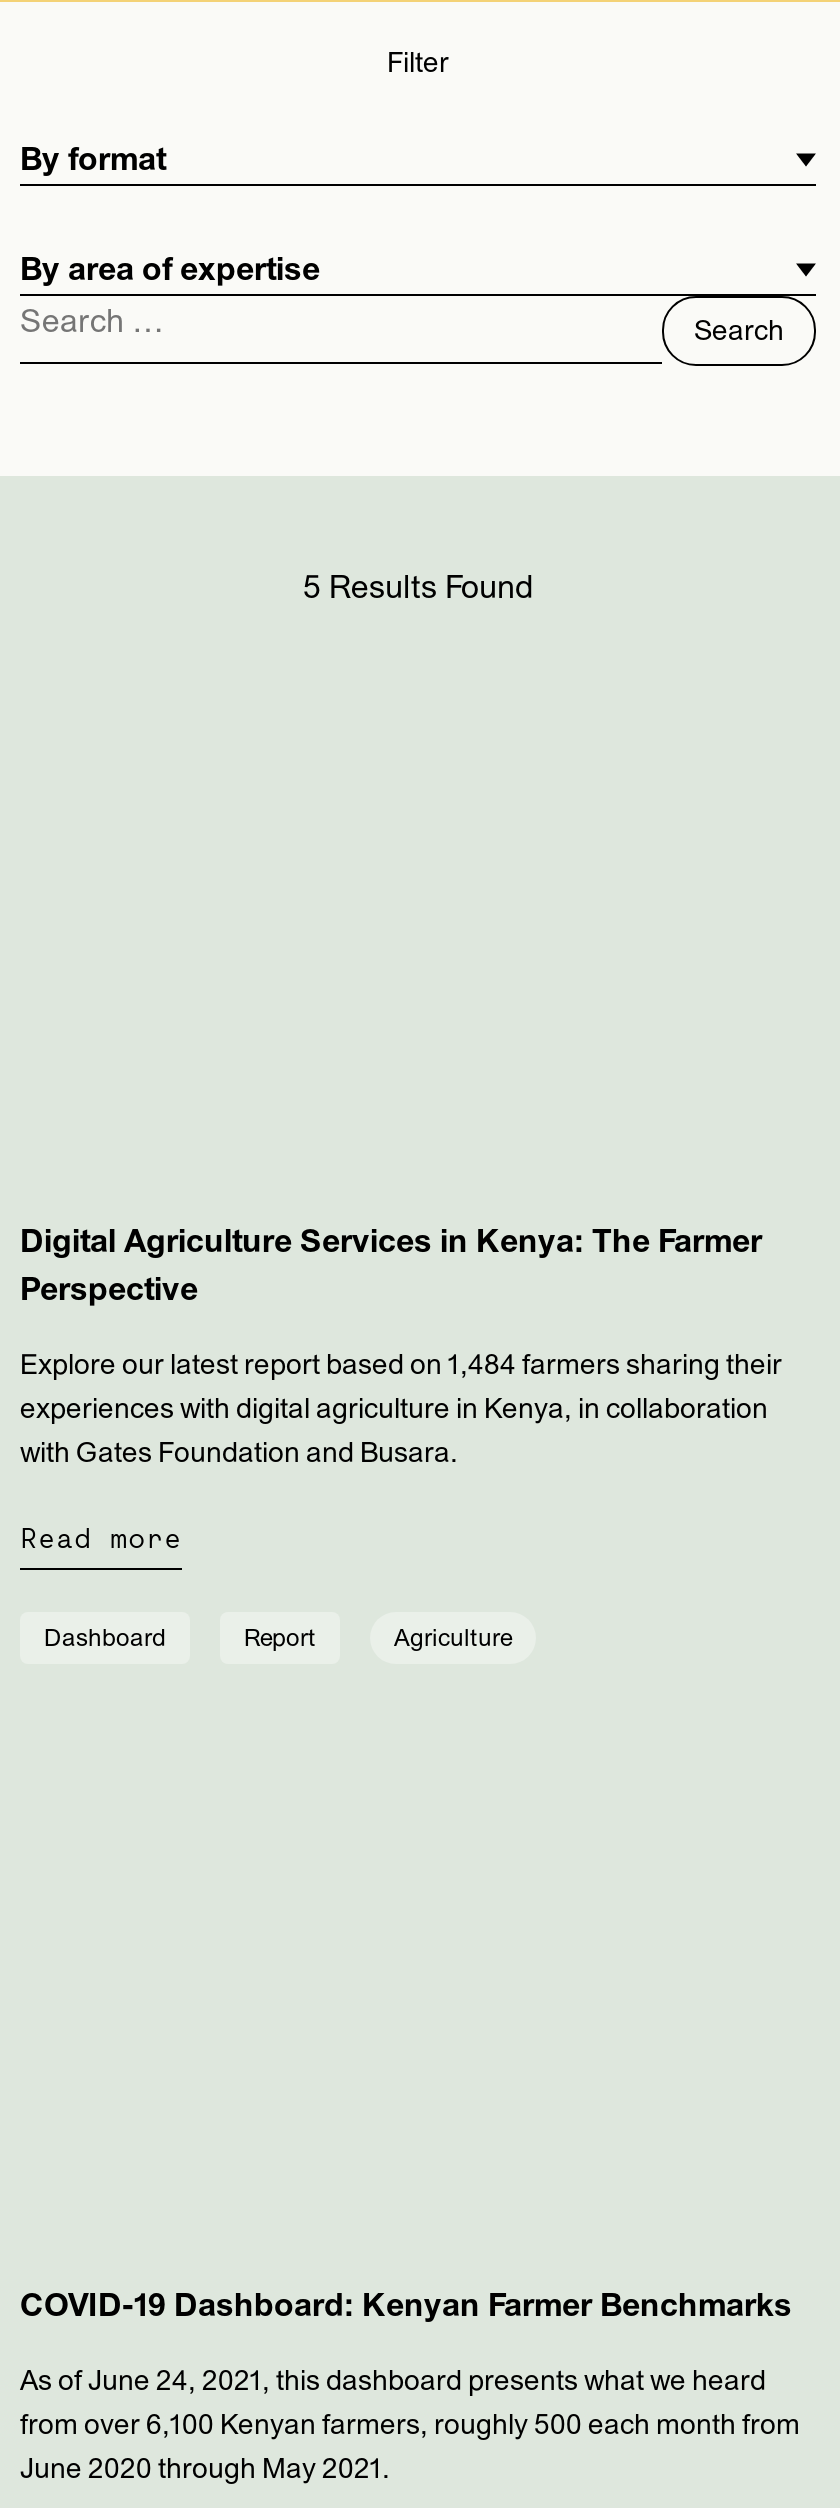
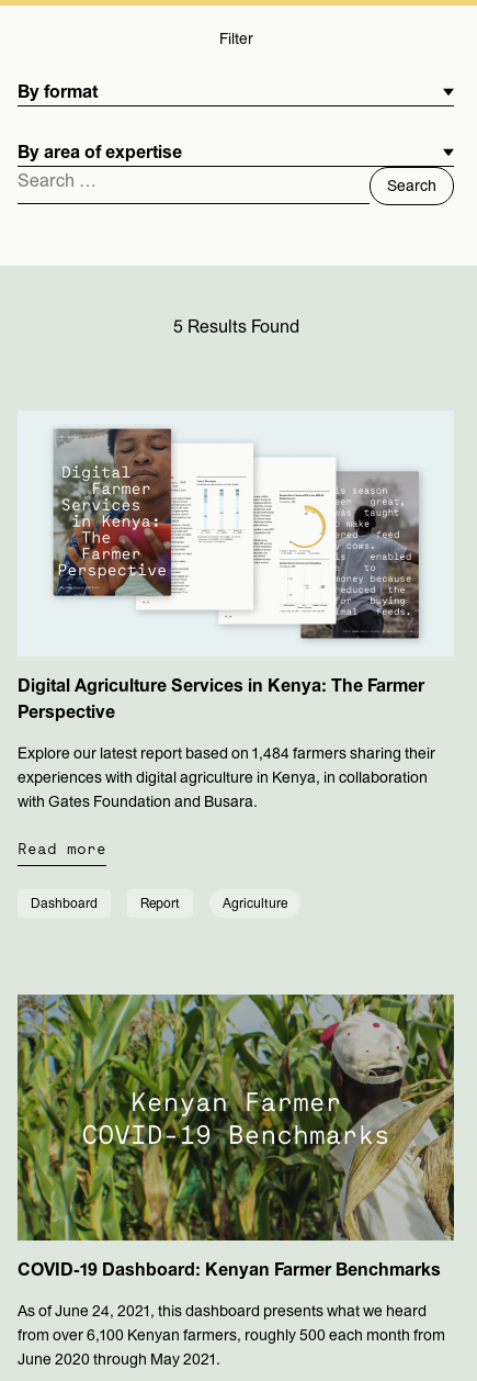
+ [image]

+ [image]
